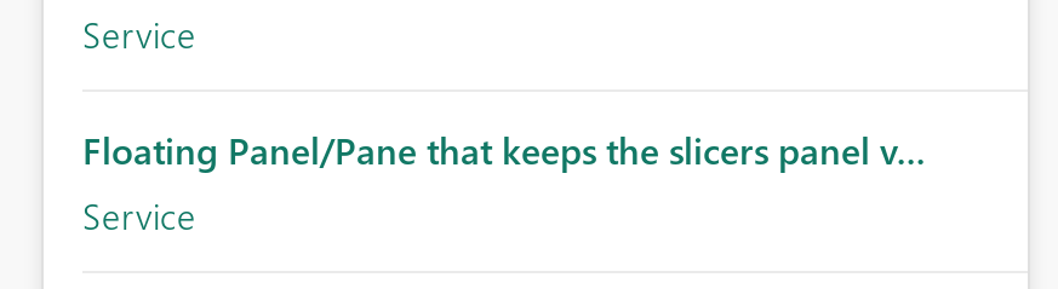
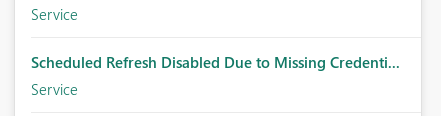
- Floating Panel/Pane that keeps the slicers panel v...
+ Scheduled Refresh Disabled Due to Missing Credenti...
